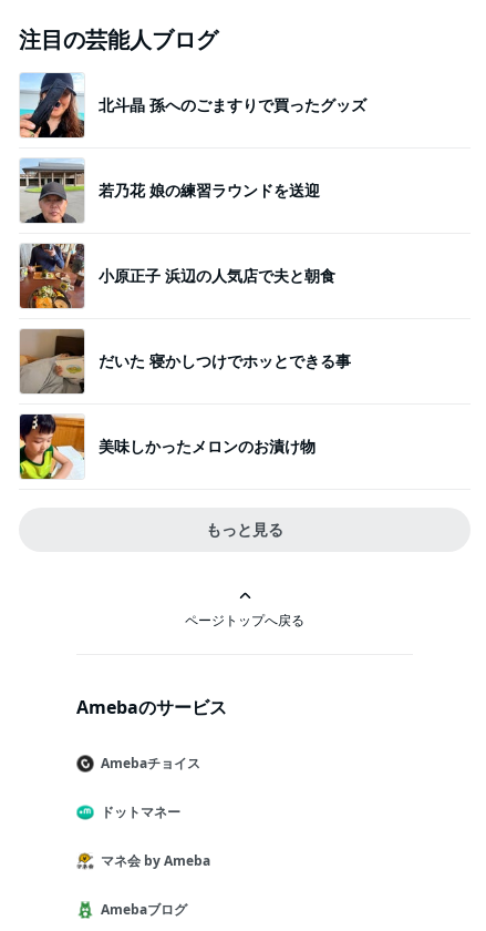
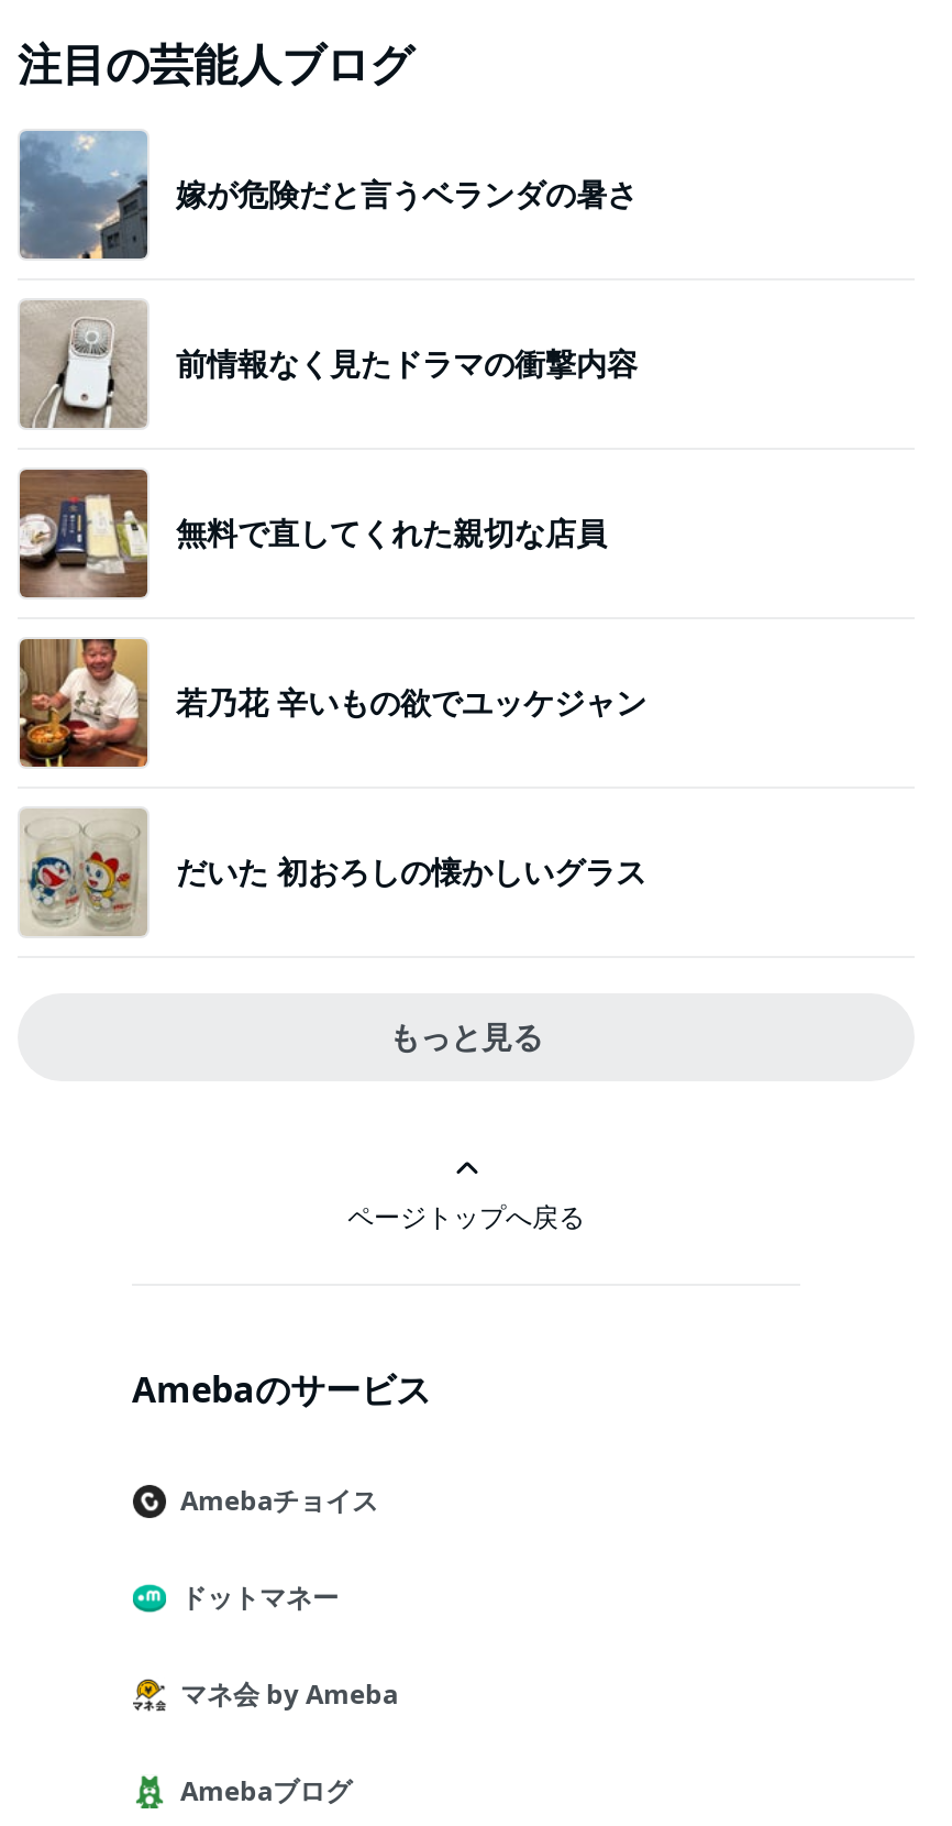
- [image]
- 北斗晶 孫へのごますりで買ったグッズ
+ [image]
+ 嫁が危険だと言うベランダの暑さ

- [image]
- 若乃花 娘の練習ラウンドを送迎
+ [image]
+ 前情報なく見たドラマの衝撃内容

- [image]
- 小原正子 浜辺の人気店で夫と朝食
+ [image]
+ 無料で直してくれた親切な店員

- [image]
- だいた 寝かしつけでホッとできる事
+ [image]
+ 若乃花 辛いもの欲でユッケジャン

- [image]
- 美味しかったメロンのお漬け物
+ [image]
+ だいた 初おろしの懐かしいグラス
